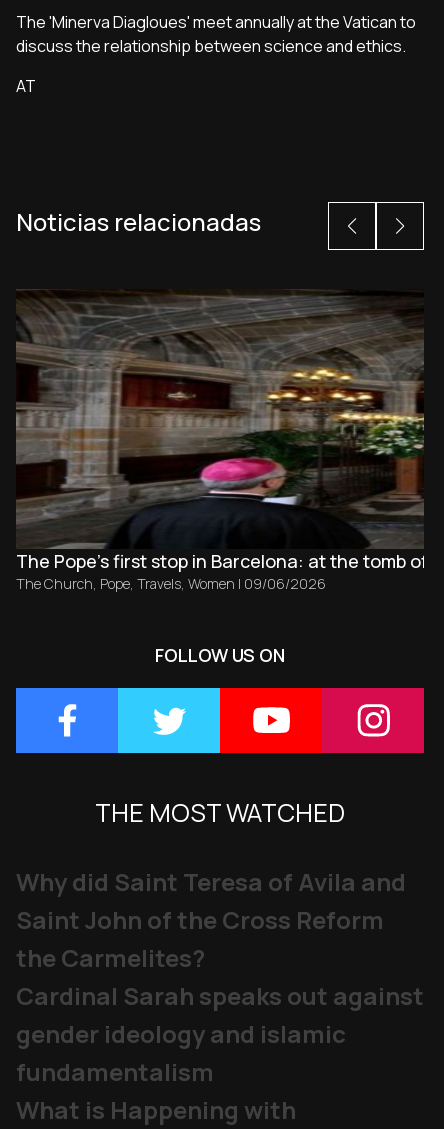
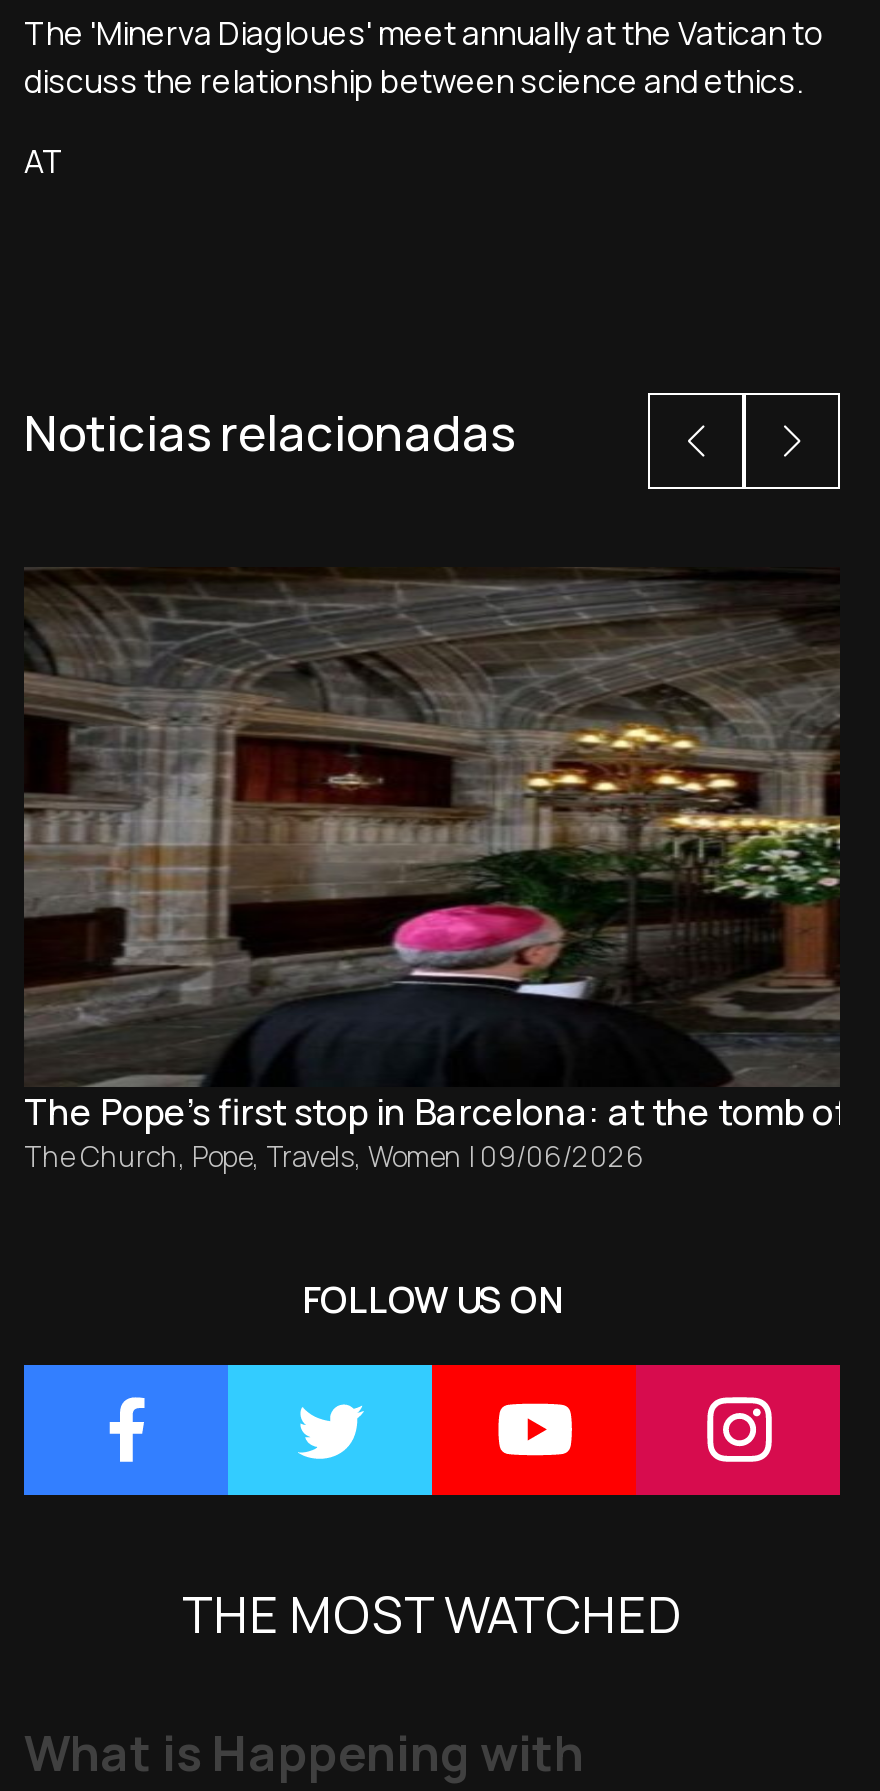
- Why did Saint Teresa of Avila and
- Saint John of the Cross Reform
- the Carmelites?
- Cardinal Sarah speaks out against
- gender ideology and islamic
- fundamentalism
